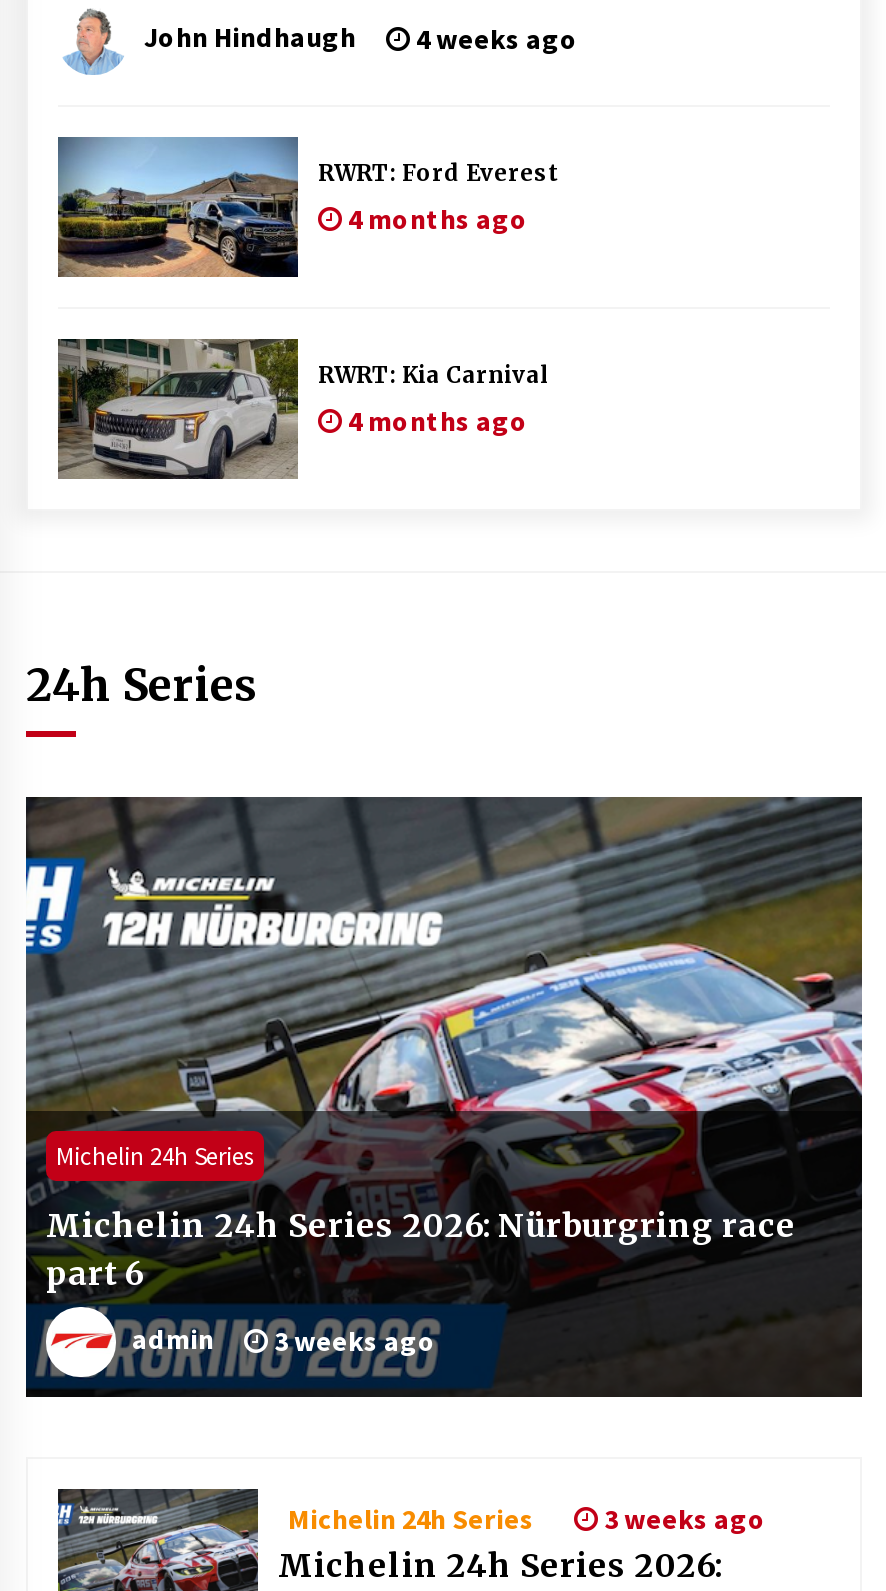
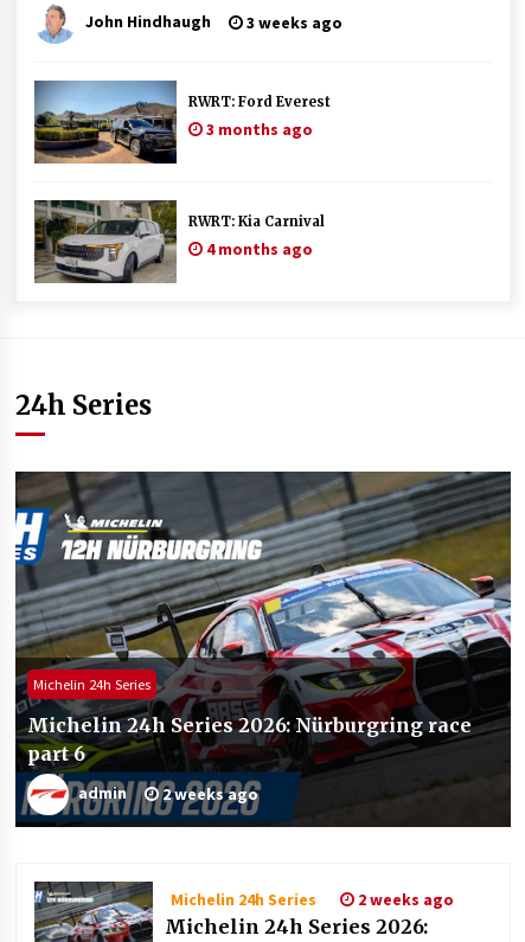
- John Hindhaugh 4 weeks ago
+ John Hindhaugh 3 weeks ago

- 4 months ago
+ 3 months ago

- admin 3 weeks ago
+ admin 2 weeks ago

- Michelin 24h Series 3 weeks ago
+ Michelin 24h Series 2 weeks ago
